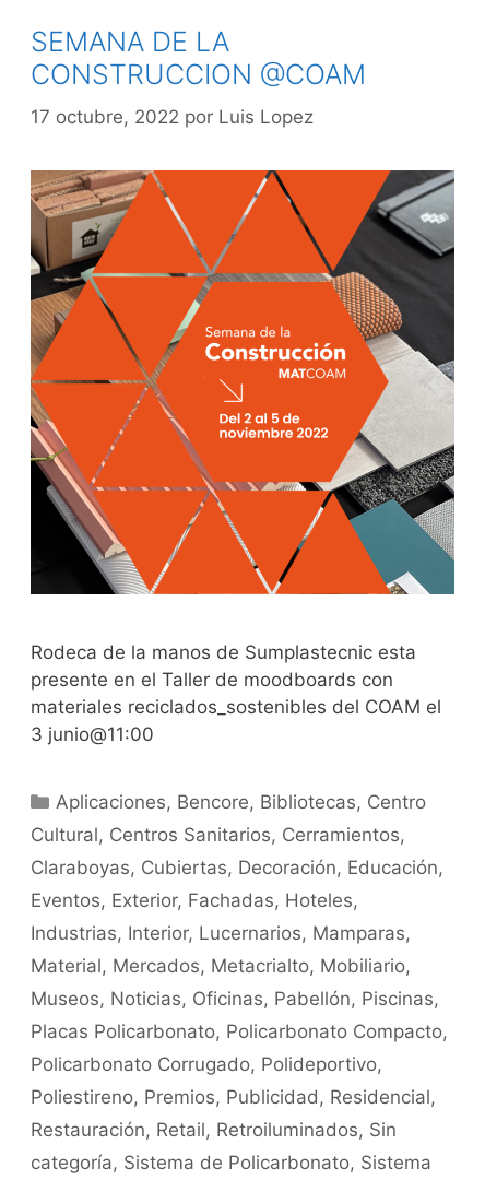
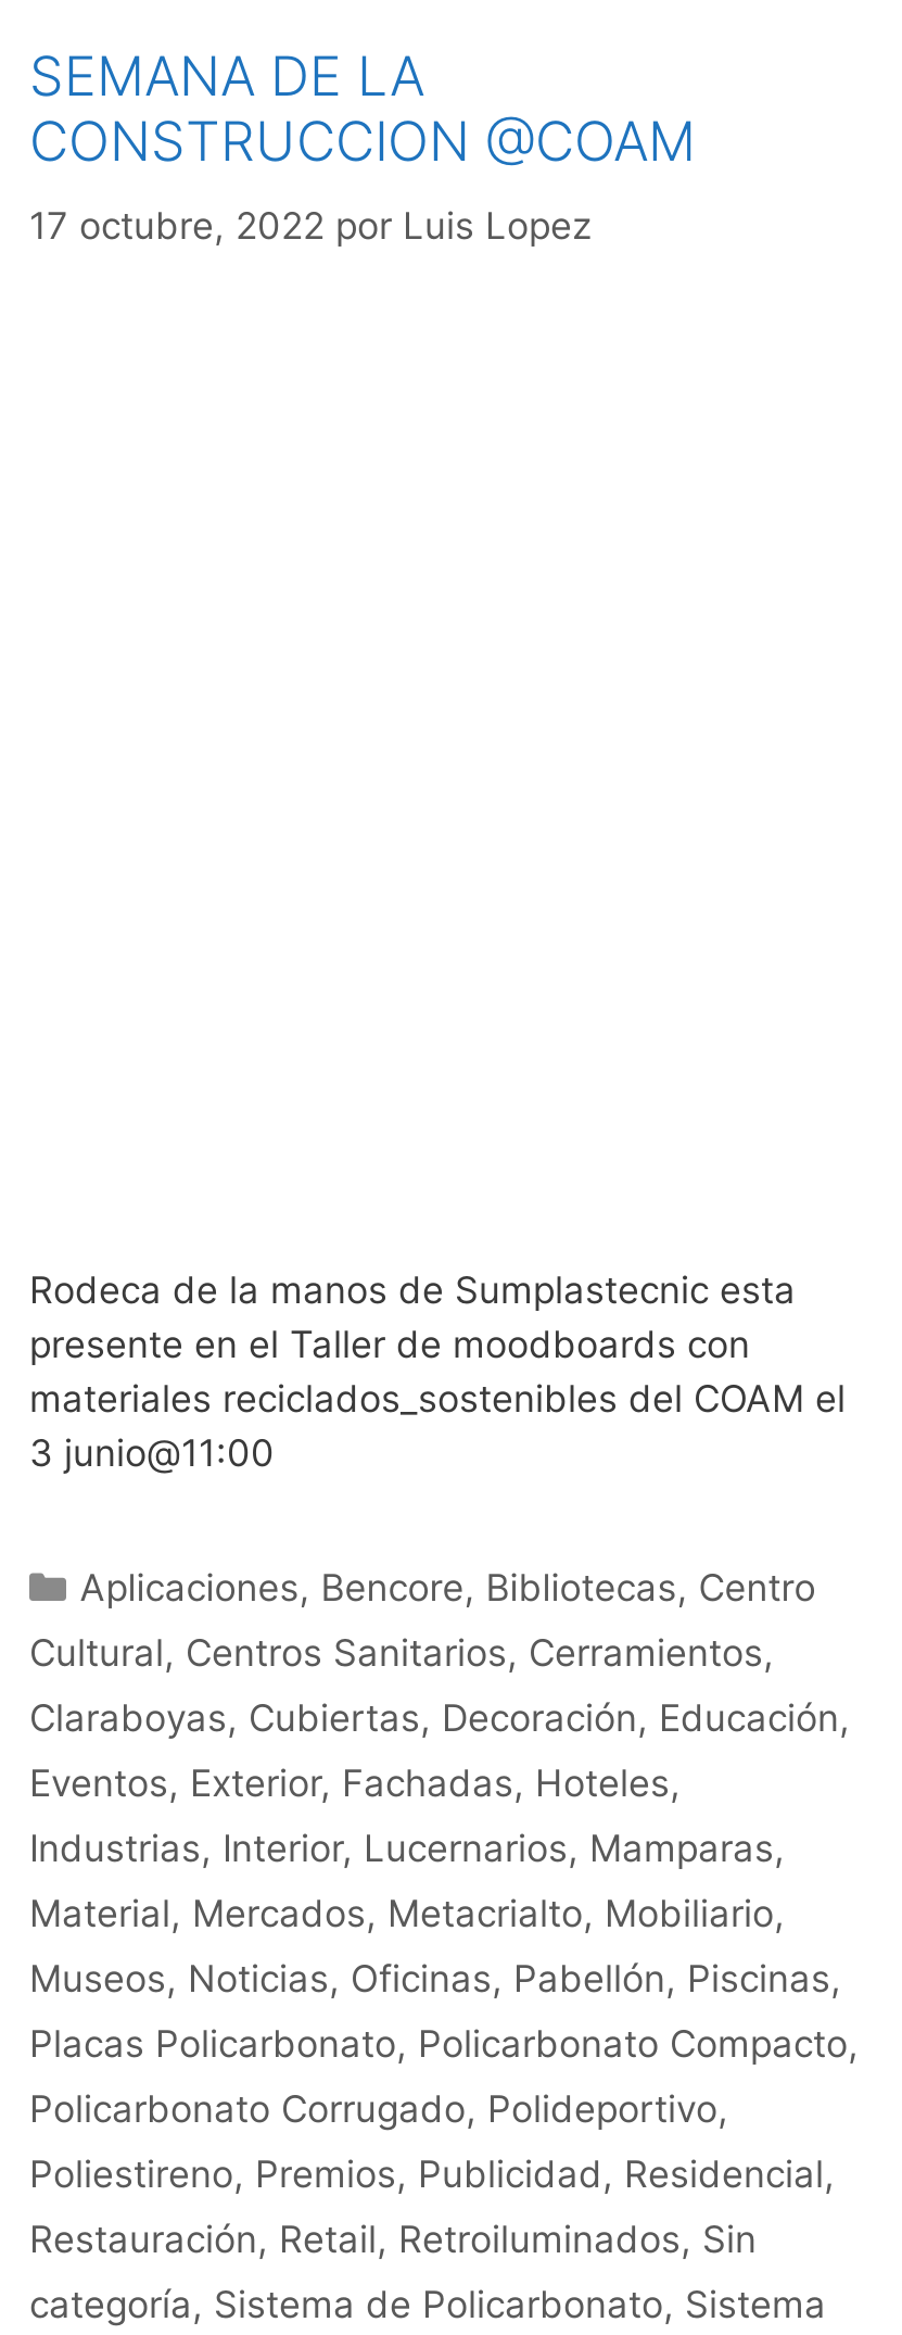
- [image]
